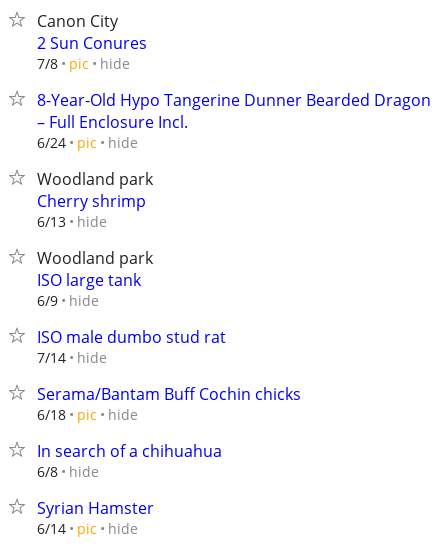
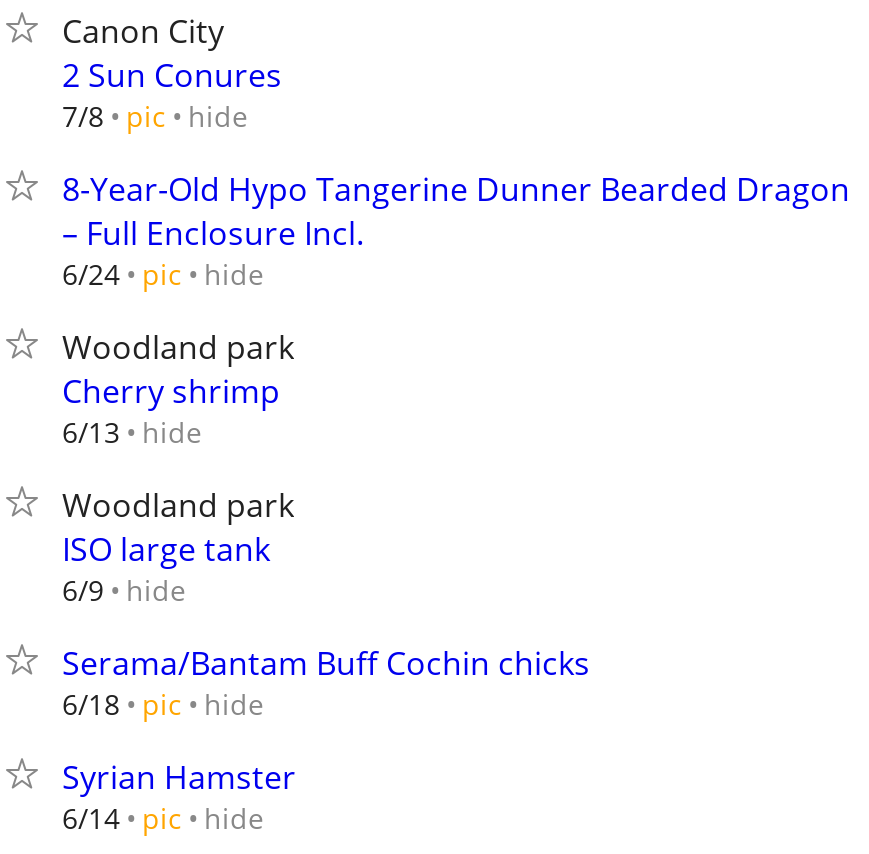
- ISO male dumbo stud rat
- 7/14 hide

- In search of a chihuahua
- 6/8 hide
